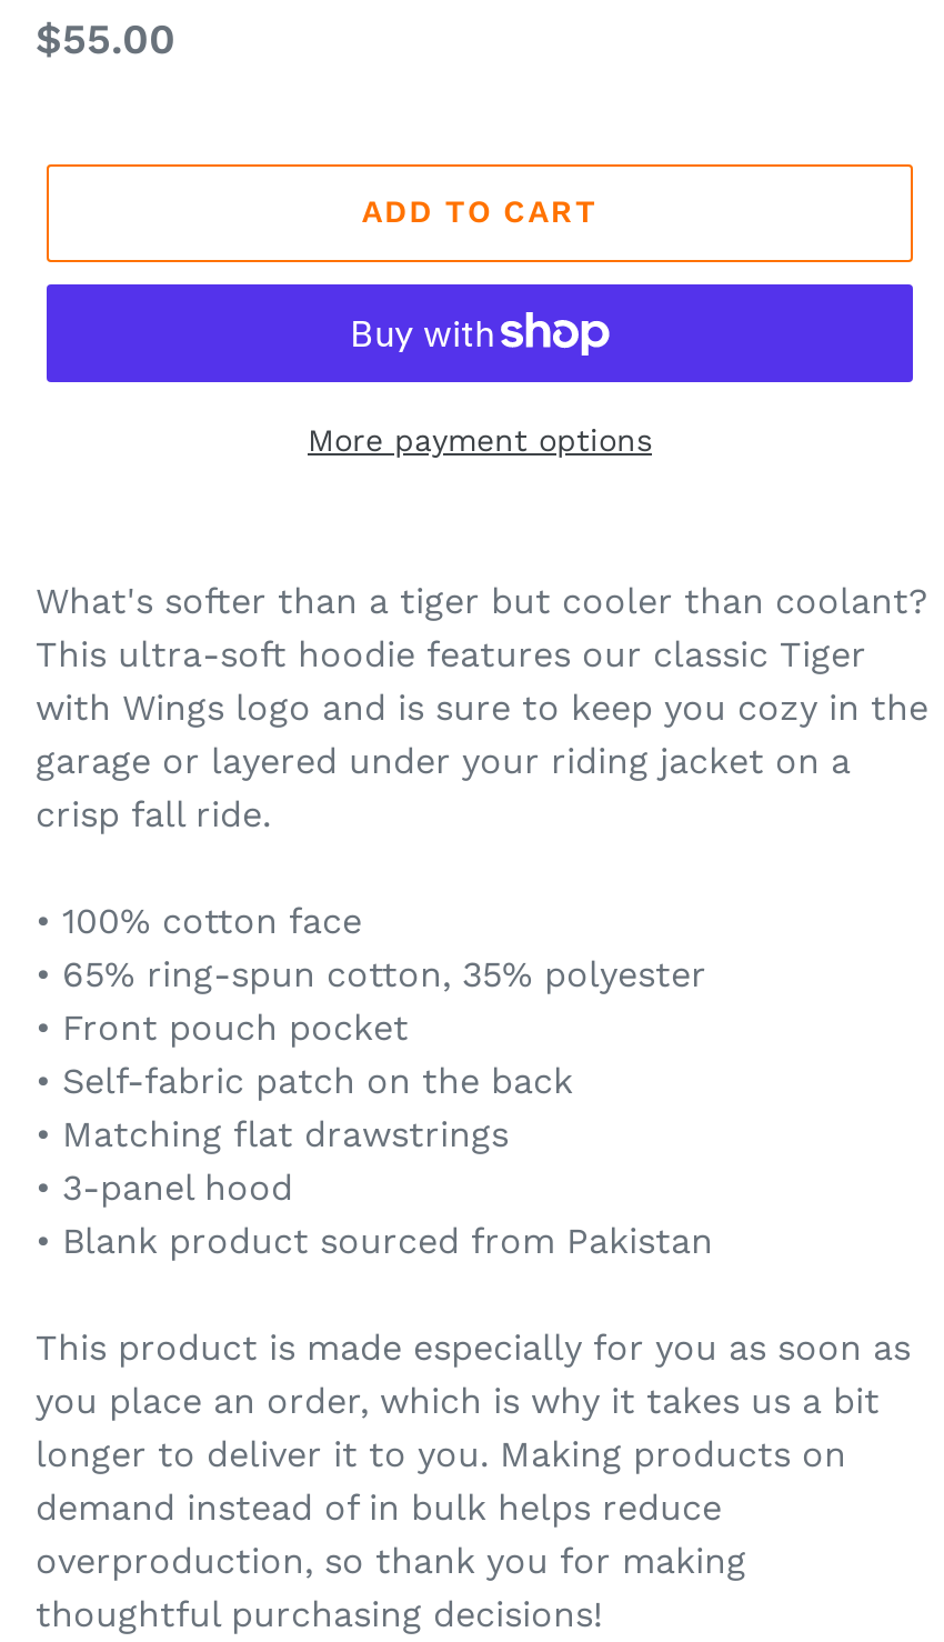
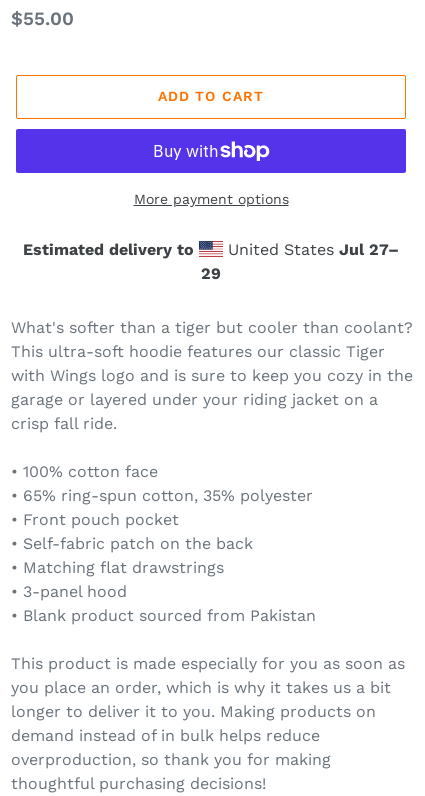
+ Estimated delivery to
+ United States Jul 27–
+ 29
